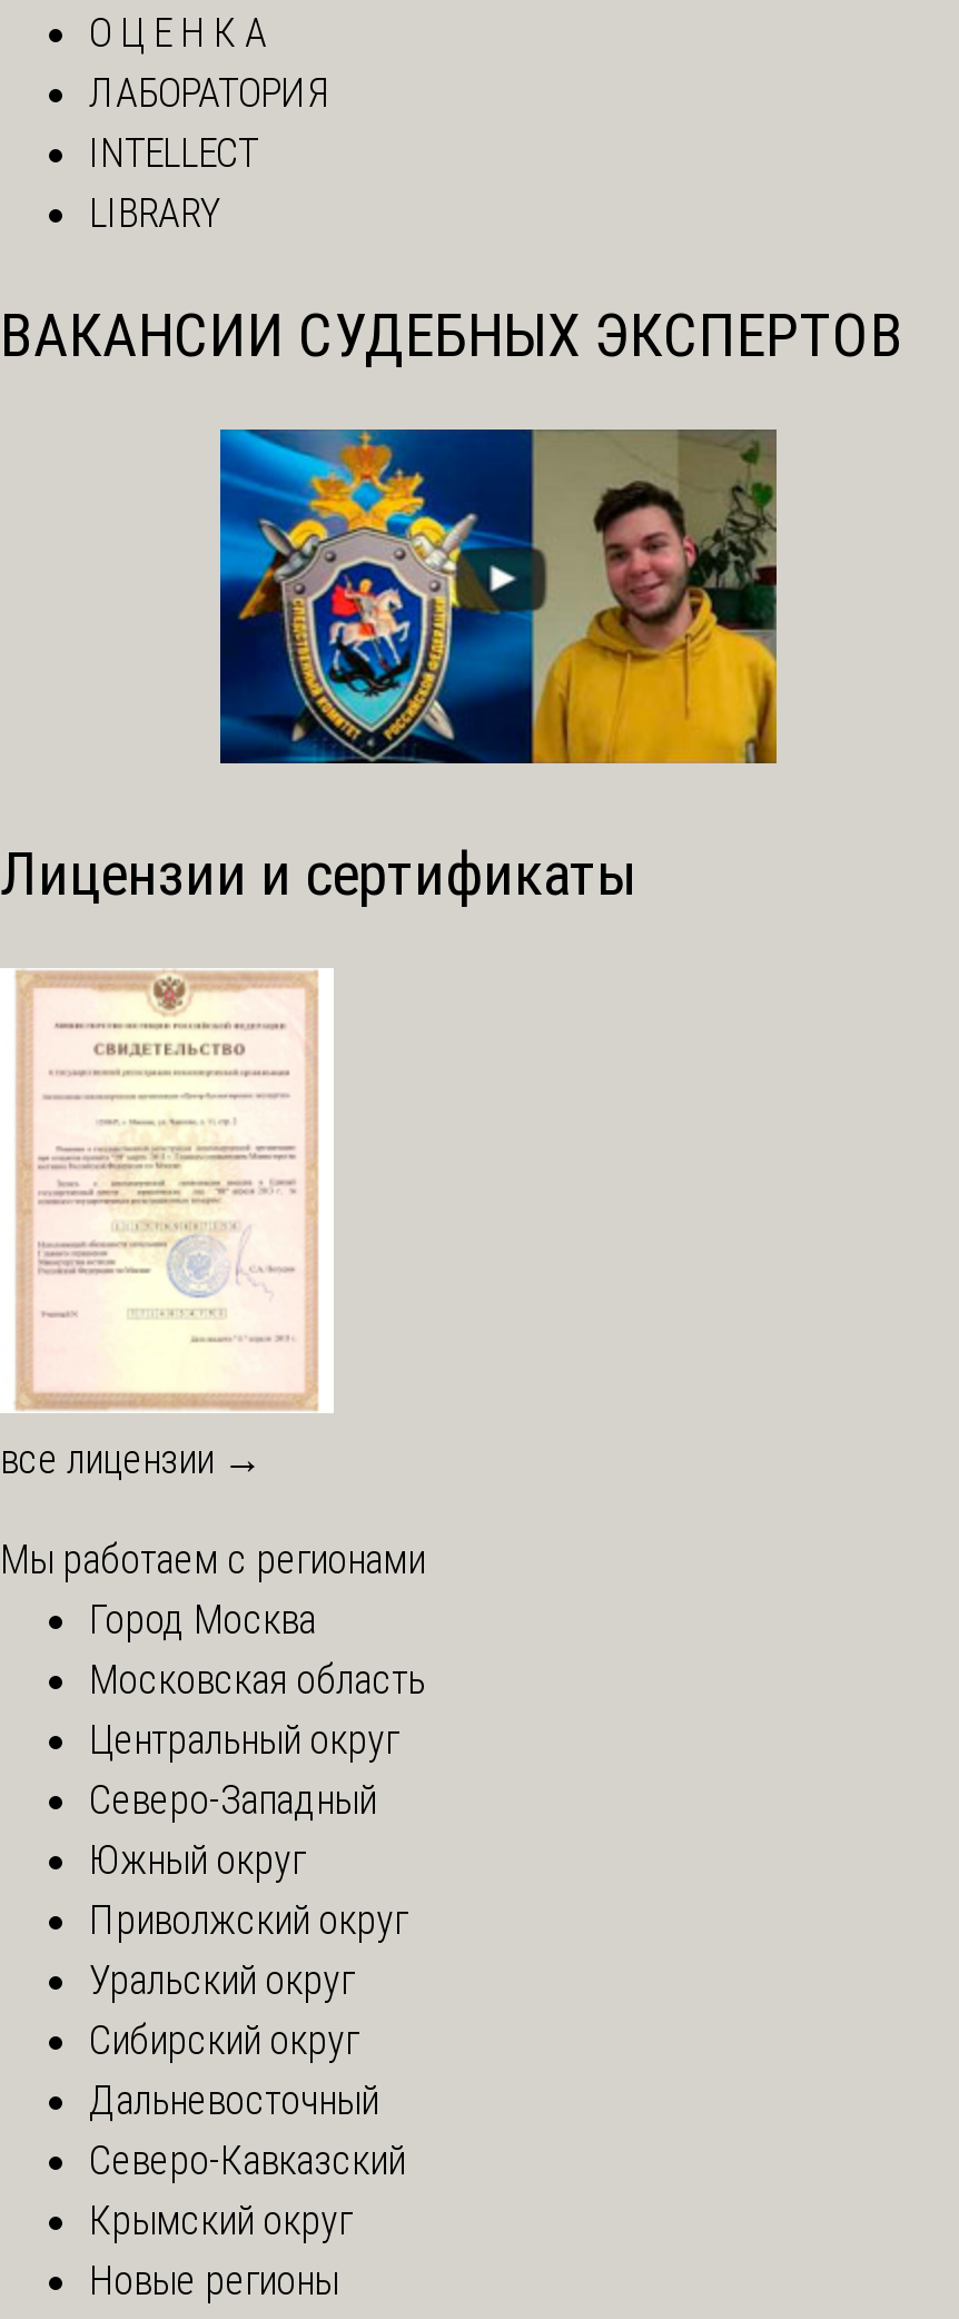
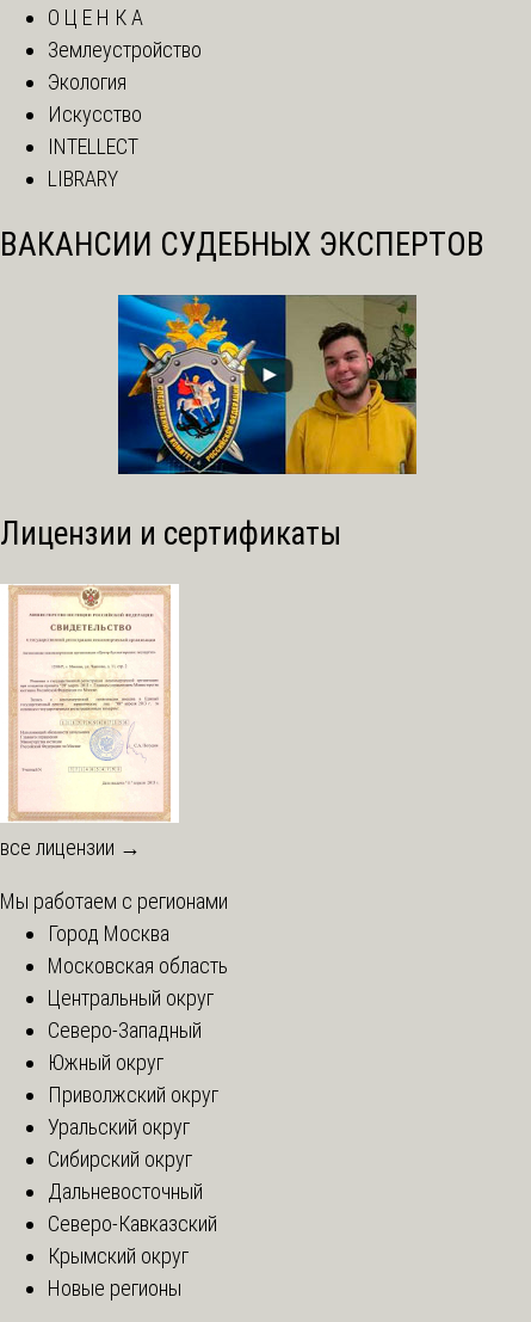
- ЛАБОРАТОРИЯ
+ Землеустройство
+ Экология
+ Искусство
